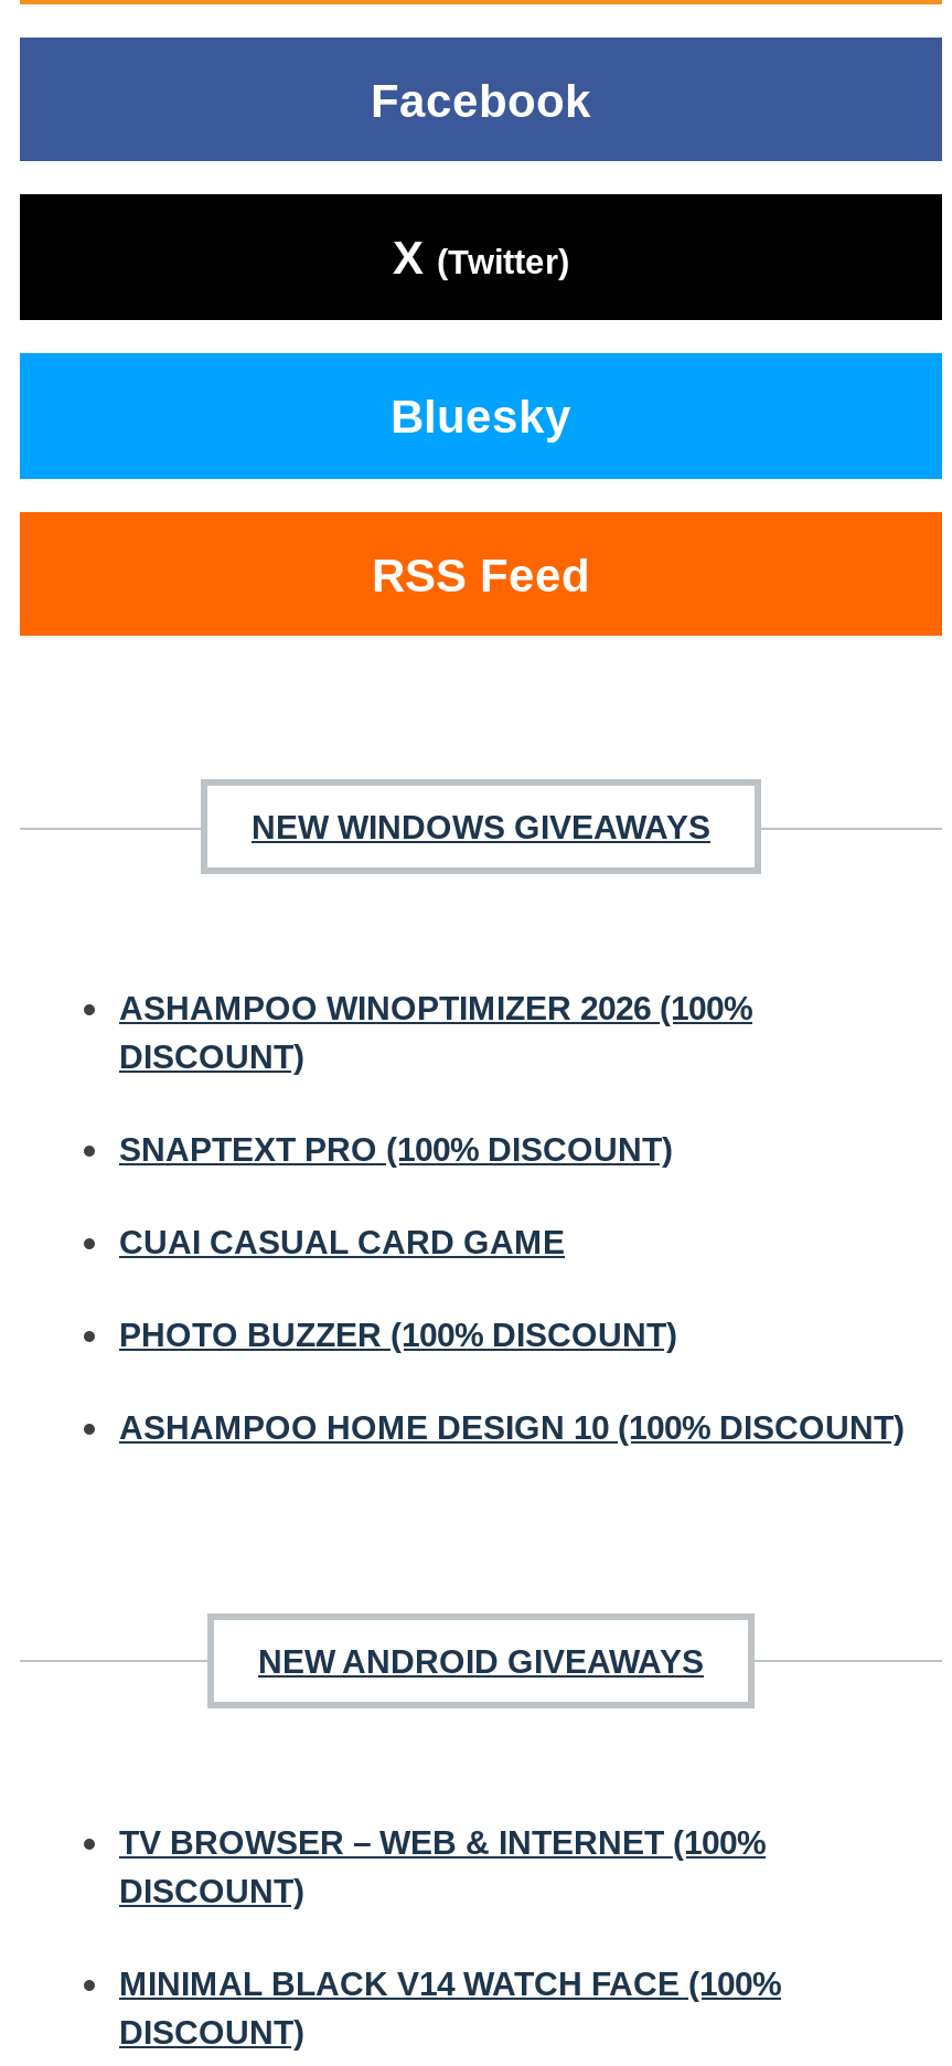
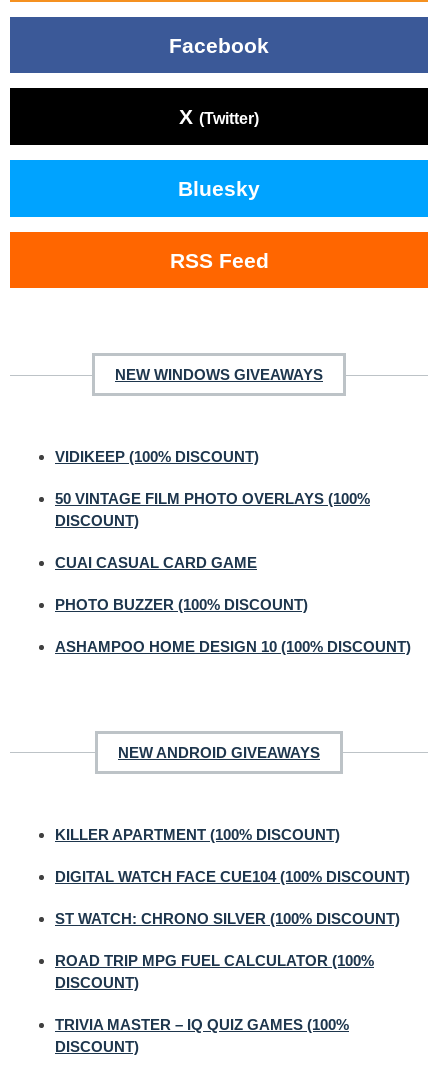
- ASHAMPOO WINOPTIMIZER 2026 (100%
+ VIDIKEEP (100% DISCOUNT)
+ 50 VINTAGE FILM PHOTO OVERLAYS (100%

- SNAPTEXT PRO (100% DISCOUNT)

- TV BROWSER – WEB & INTERNET (100%
+ KILLER APARTMENT (100% DISCOUNT)
+ DIGITAL WATCH FACE CUE104 (100% DISCOUNT)
+ ST WATCH: CHRONO SILVER (100% DISCOUNT)
+ ROAD TRIP MPG FUEL CALCULATOR (100%

- MINIMAL BLACK V14 WATCH FACE (100%
+ TRIVIA MASTER – IQ QUIZ GAMES (100%
